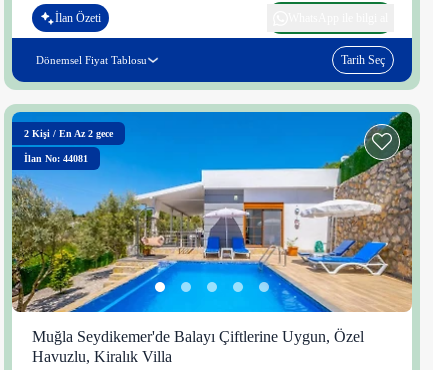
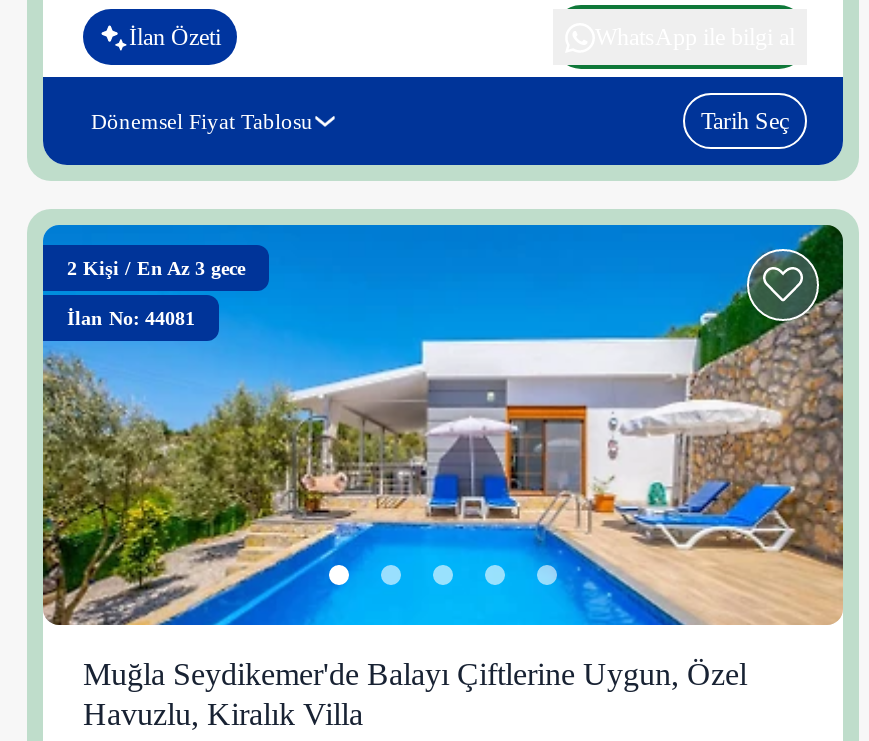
- 2 Kişi / En Az 2 gece
+ 2 Kişi / En Az 3 gece
